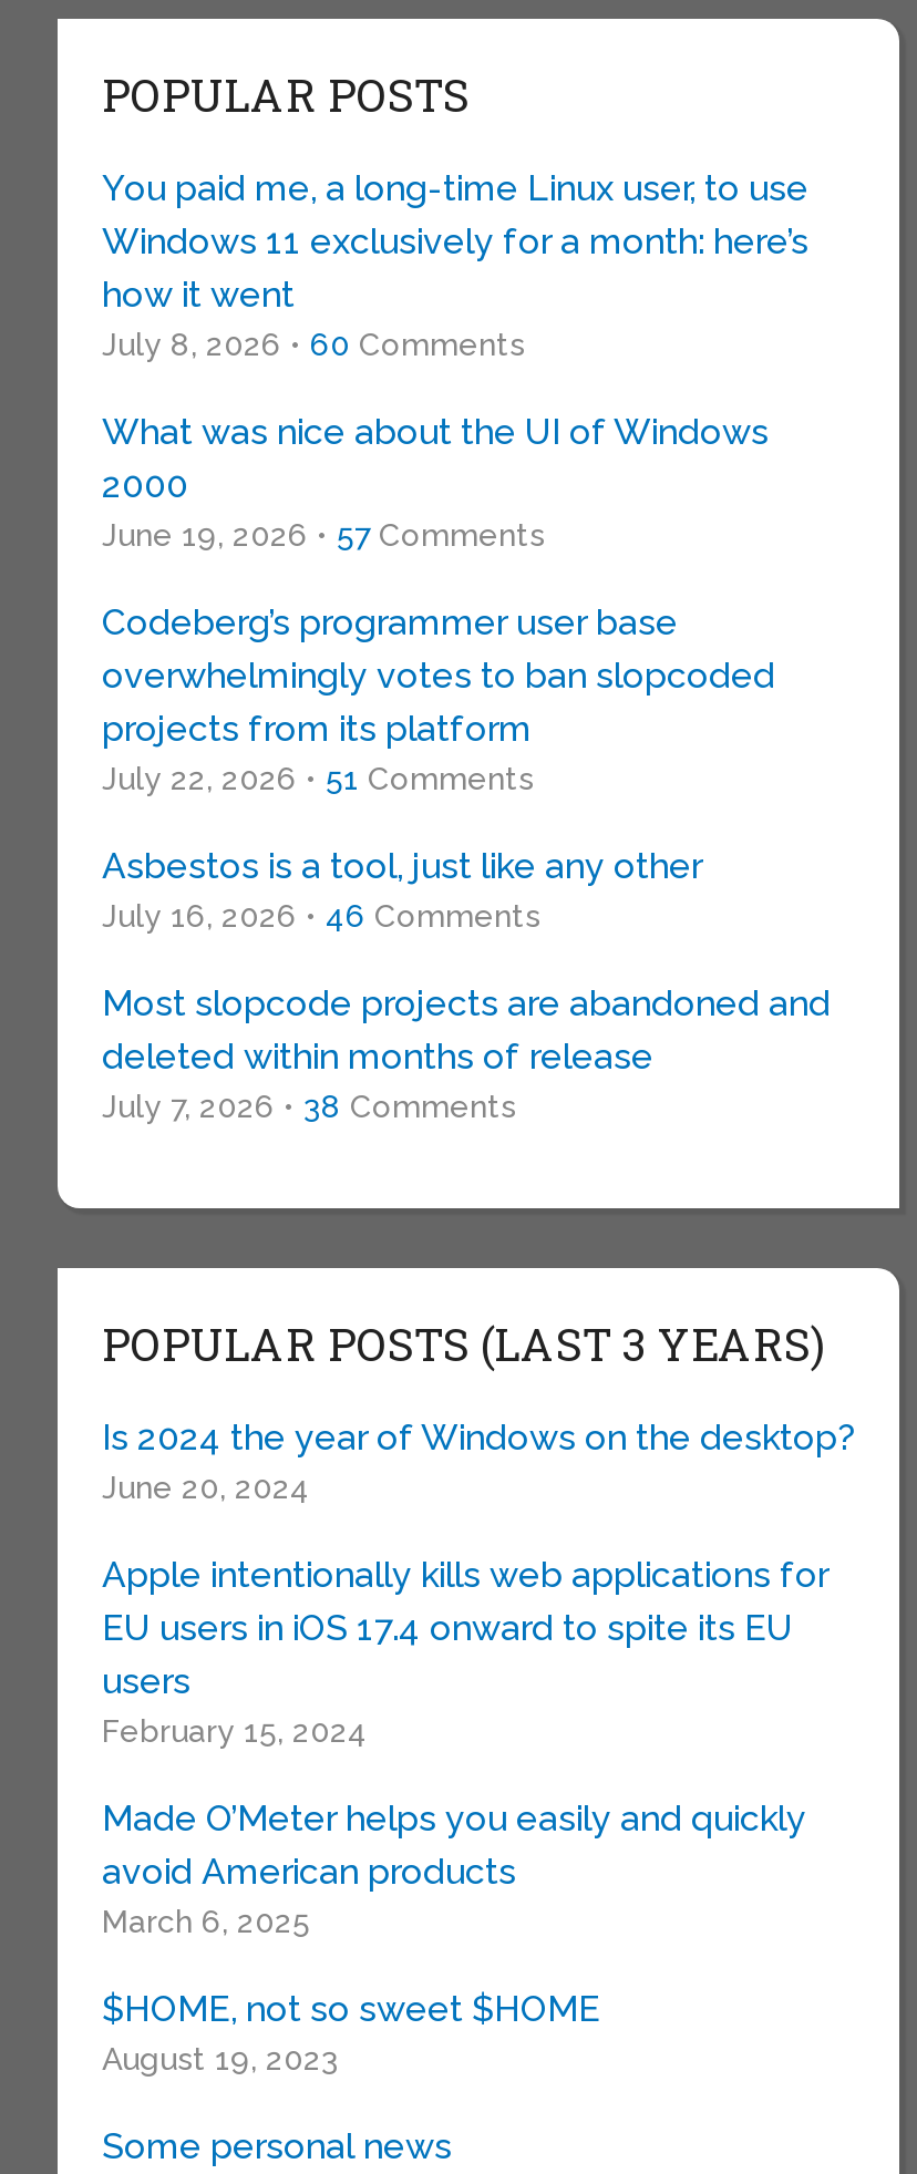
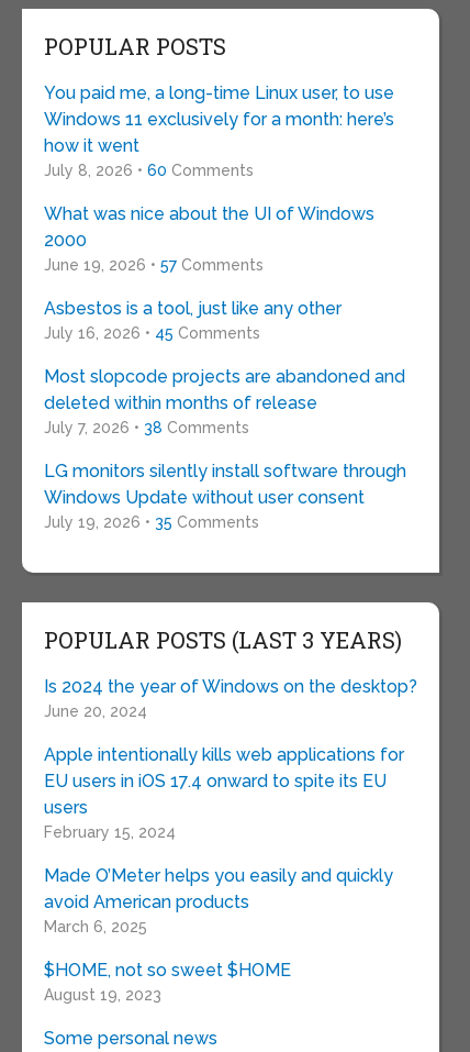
- Codeberg’s programmer user base
- overwhelmingly votes to ban slopcoded
- projects from its platform
- July 22, 2026 • 51 Comments

moved up: Asbestos is a tool, just like any other

- July 16, 2026 • 46 Comments
+ July 16, 2026 • 45 Comments

moved up: Most slopcode projects are abandoned and | deleted within months of release | July 7, 2026 • 38 Comments

+ LG monitors silently install software through
+ Windows Update without user consent
+ July 19, 2026 • 35 Comments
